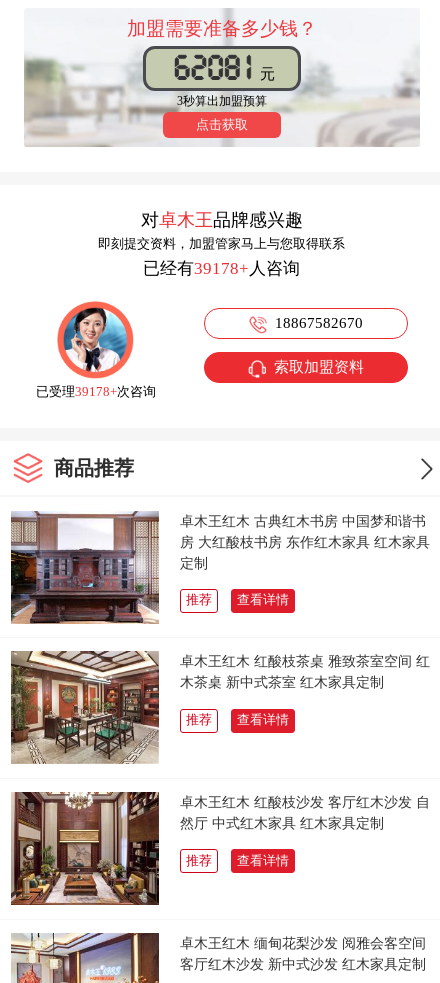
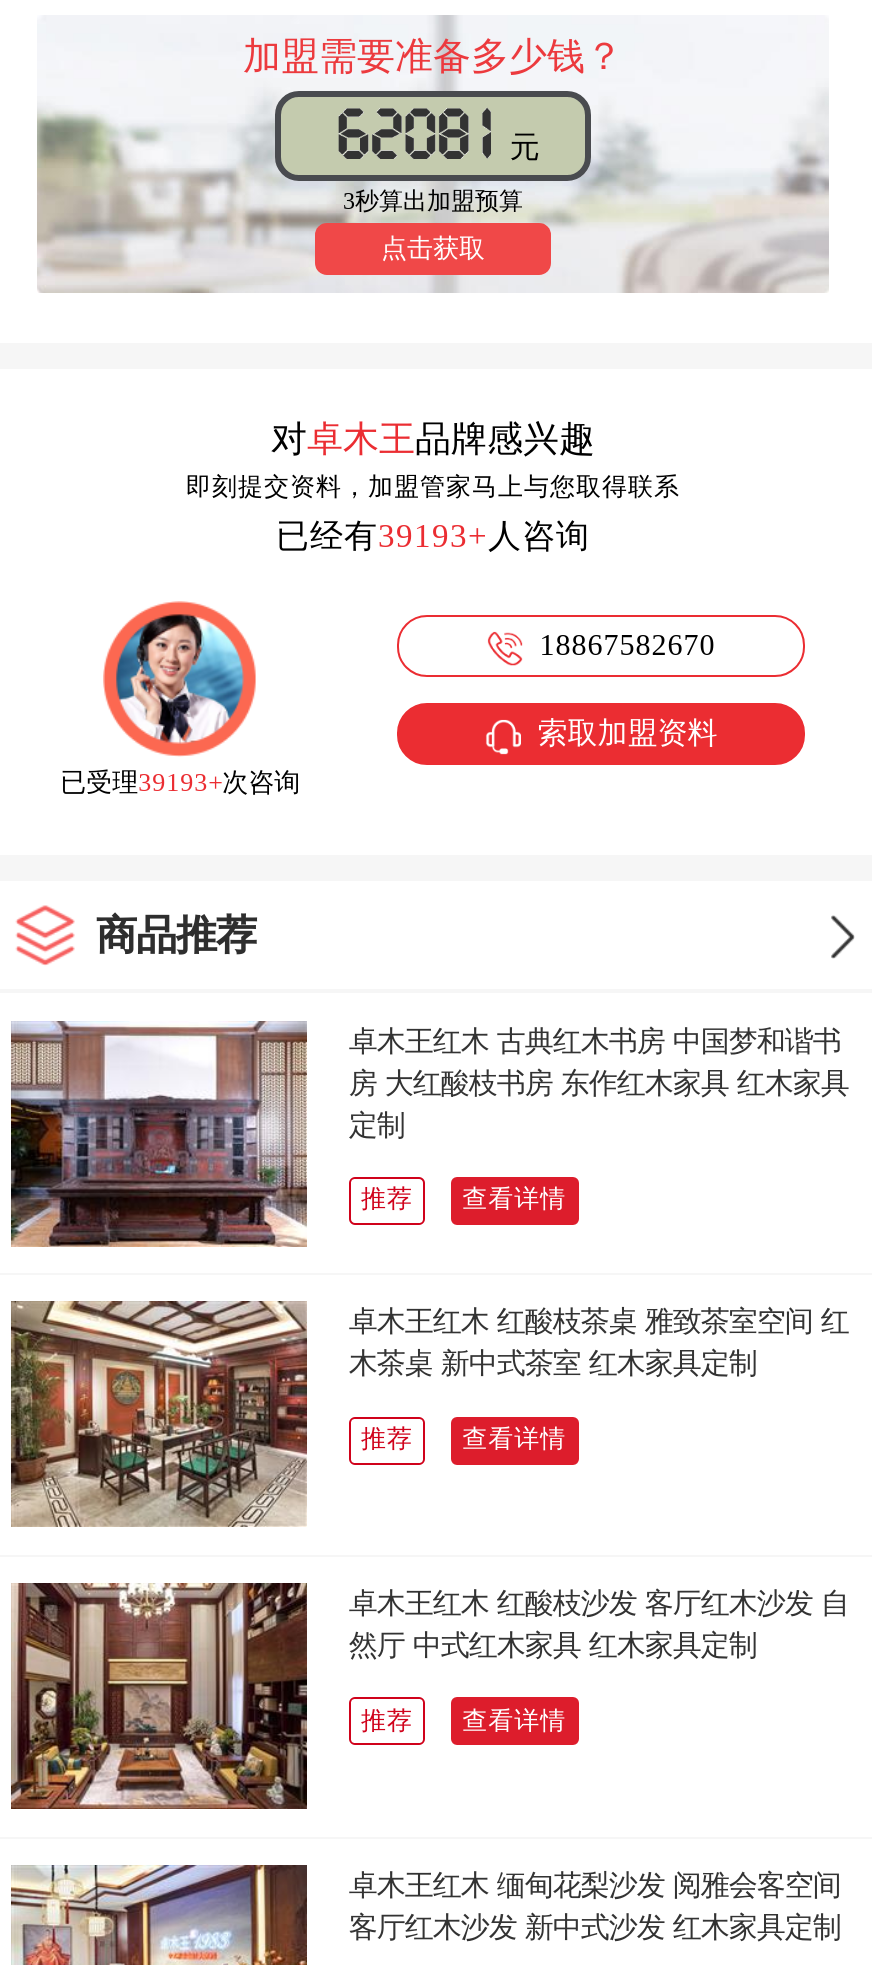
- 已经有39178+人咨询
+ 已经有39193+人咨询

- 已受理39178+次咨询
+ 已受理39193+次咨询
